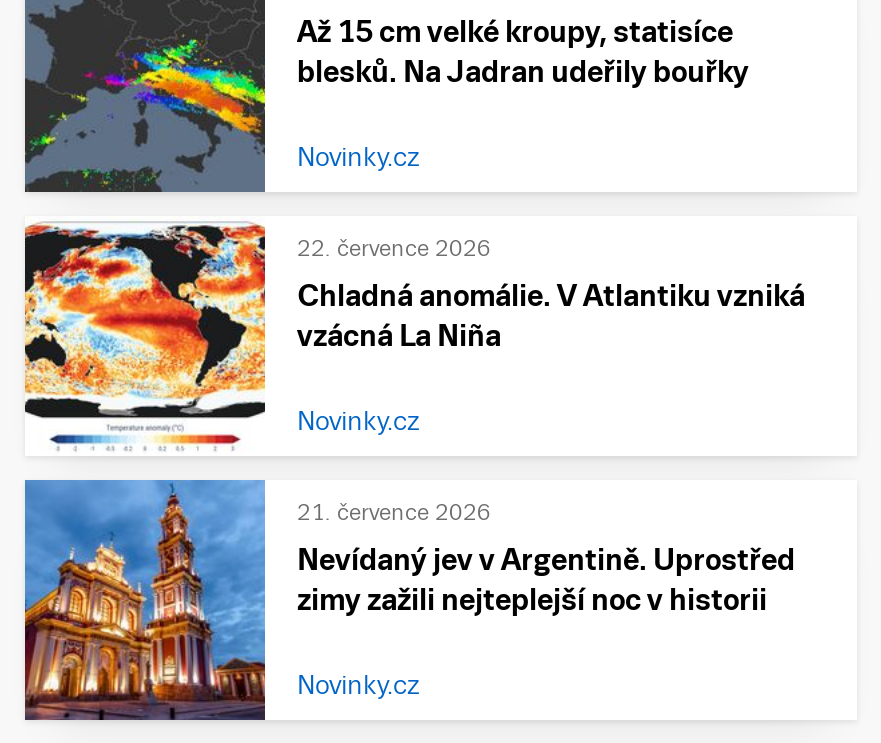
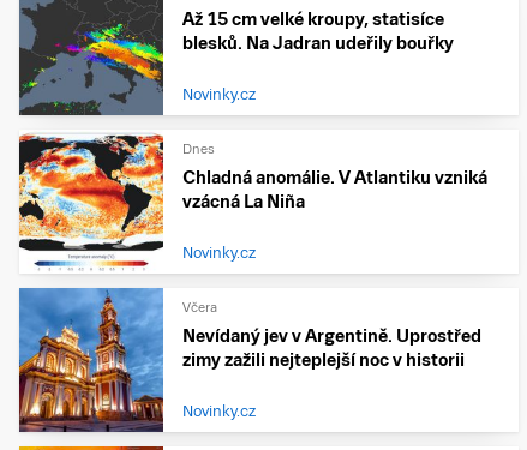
- 22. července 2026
+ Dnes

- 21. července 2026
+ Včera
